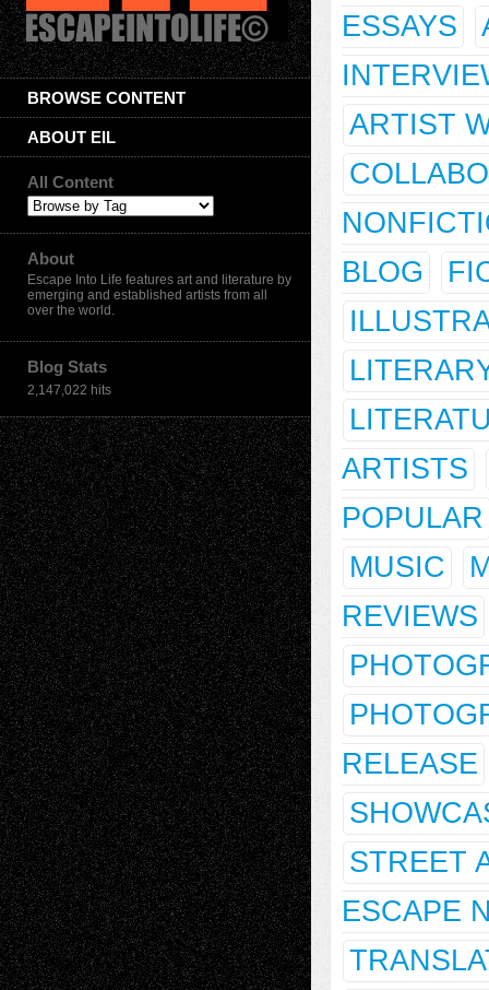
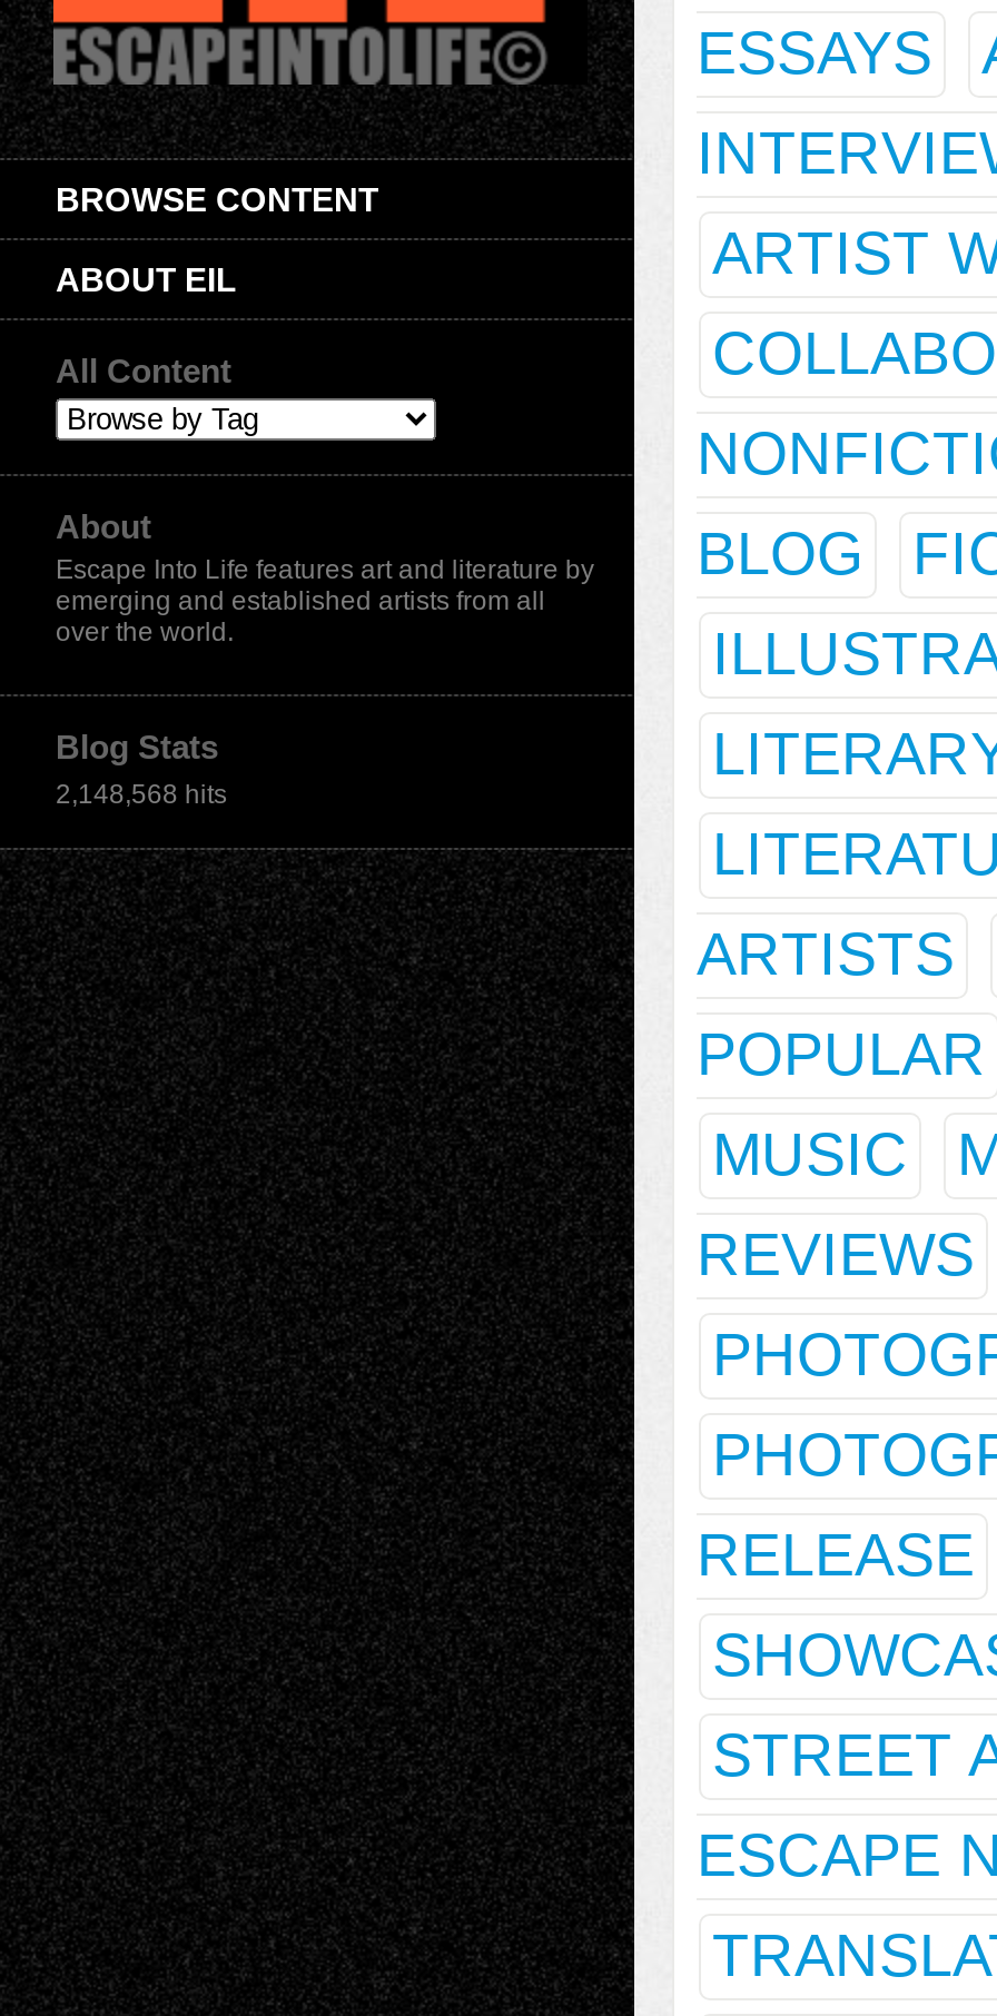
- 2,147,022 hits
+ 2,148,568 hits
